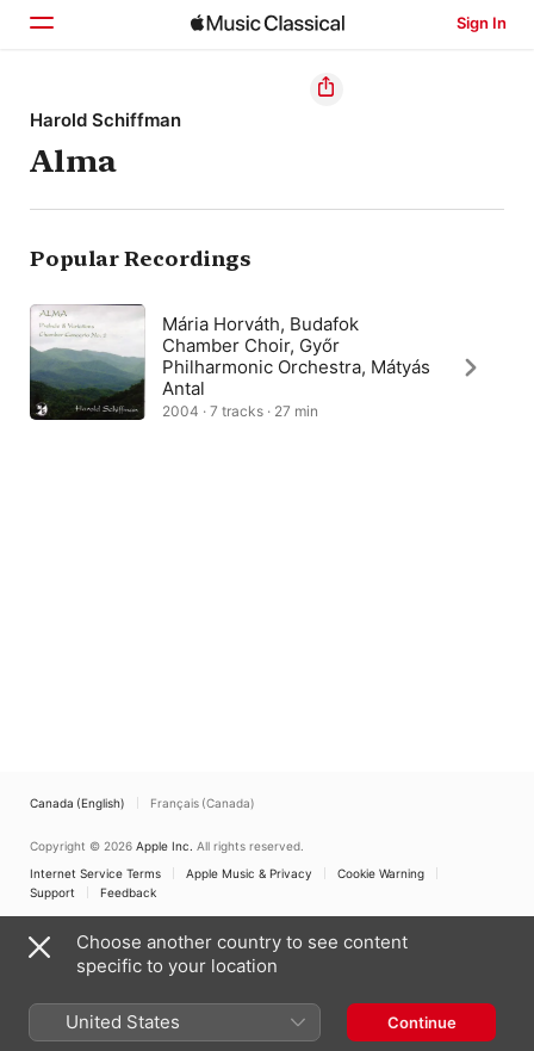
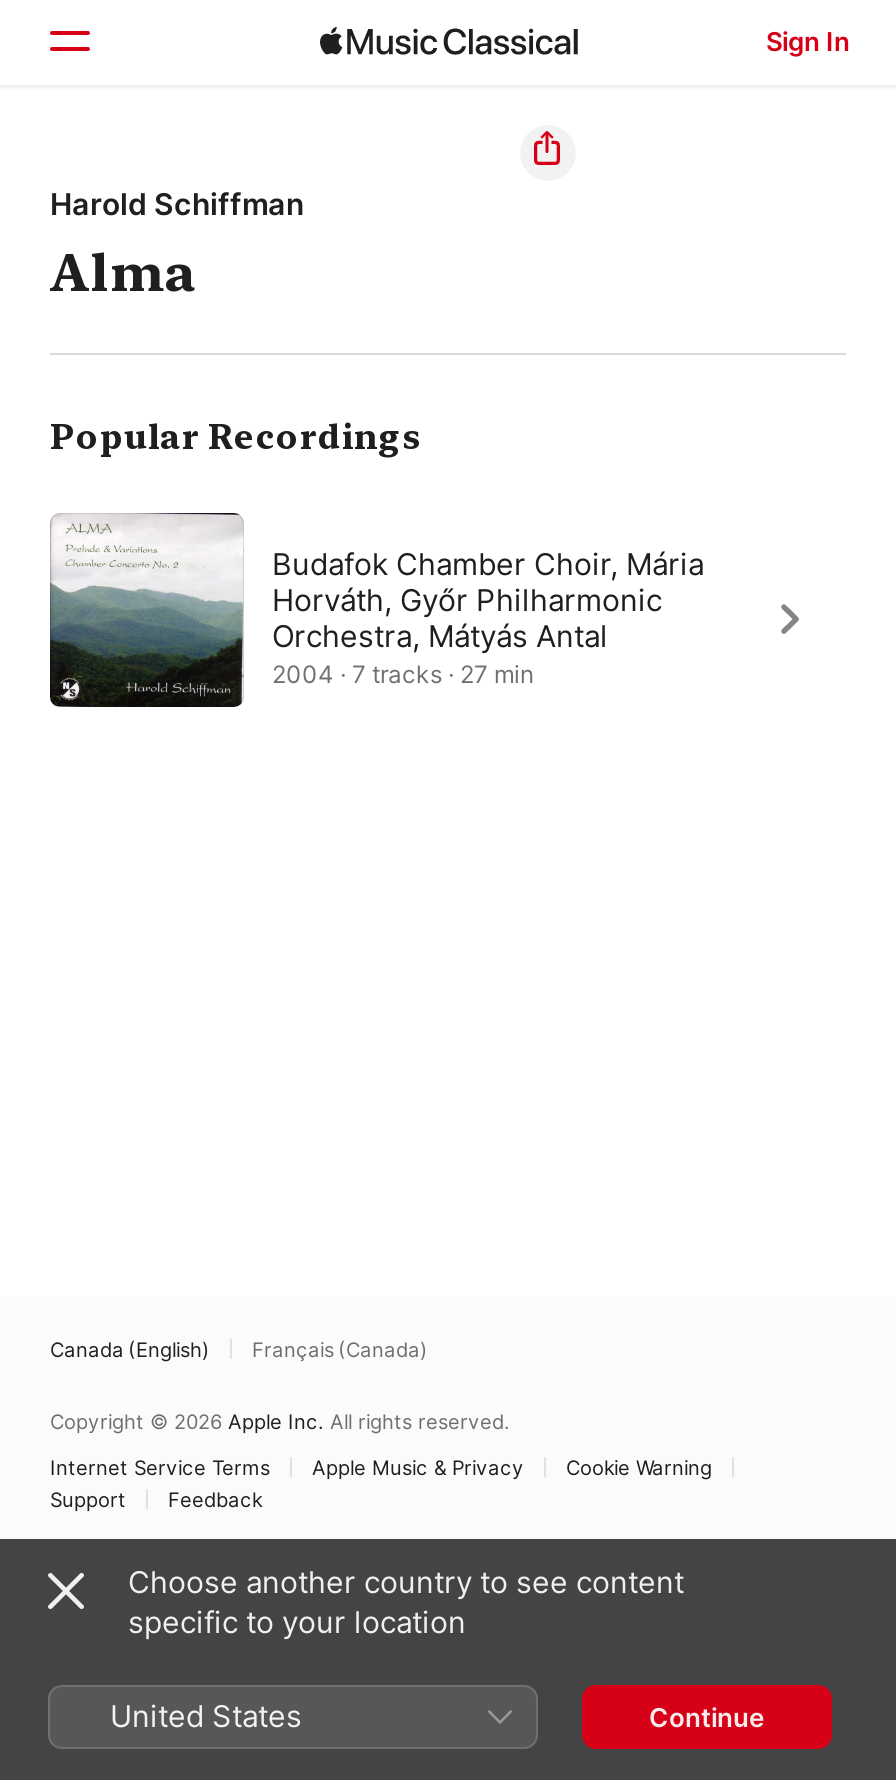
- Mária Horváth, Budafok
- Chamber Choir, Győr
- Philharmonic Orchestra, Mátyás
- Antal
+ Budafok Chamber Choir, Mária
+ Horváth, Győr Philharmonic
+ Orchestra, Mátyás Antal
